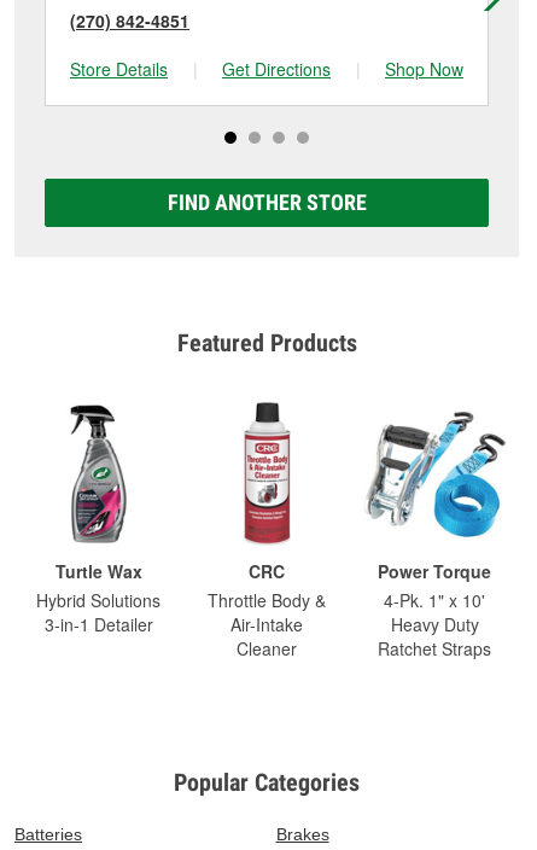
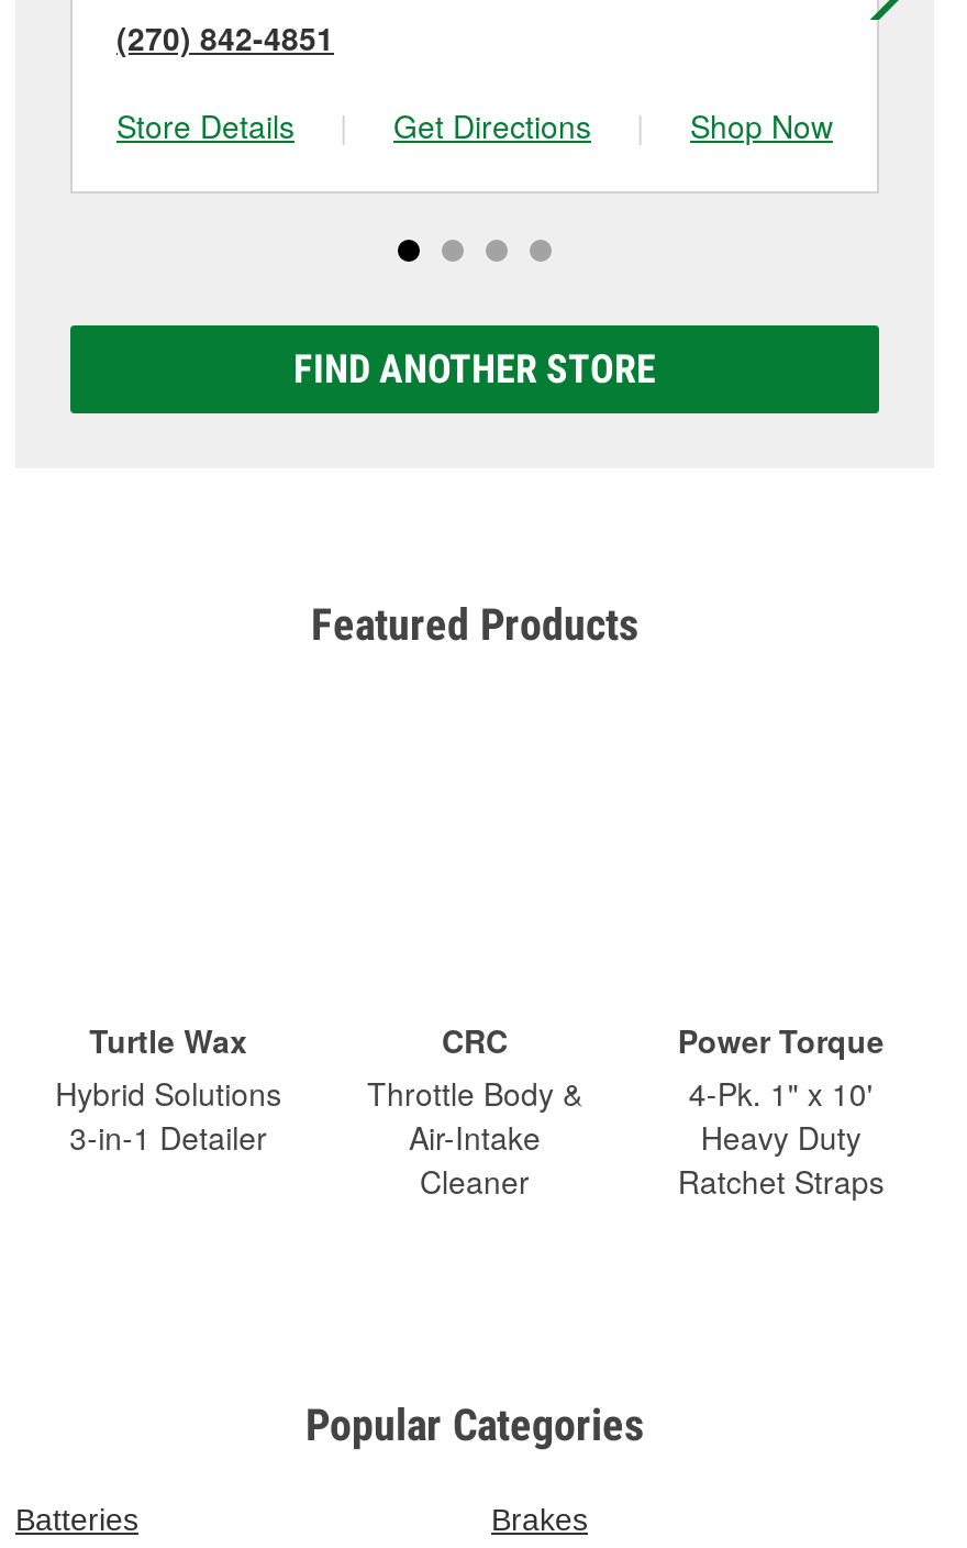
- [image]

- [image]

- [image]
